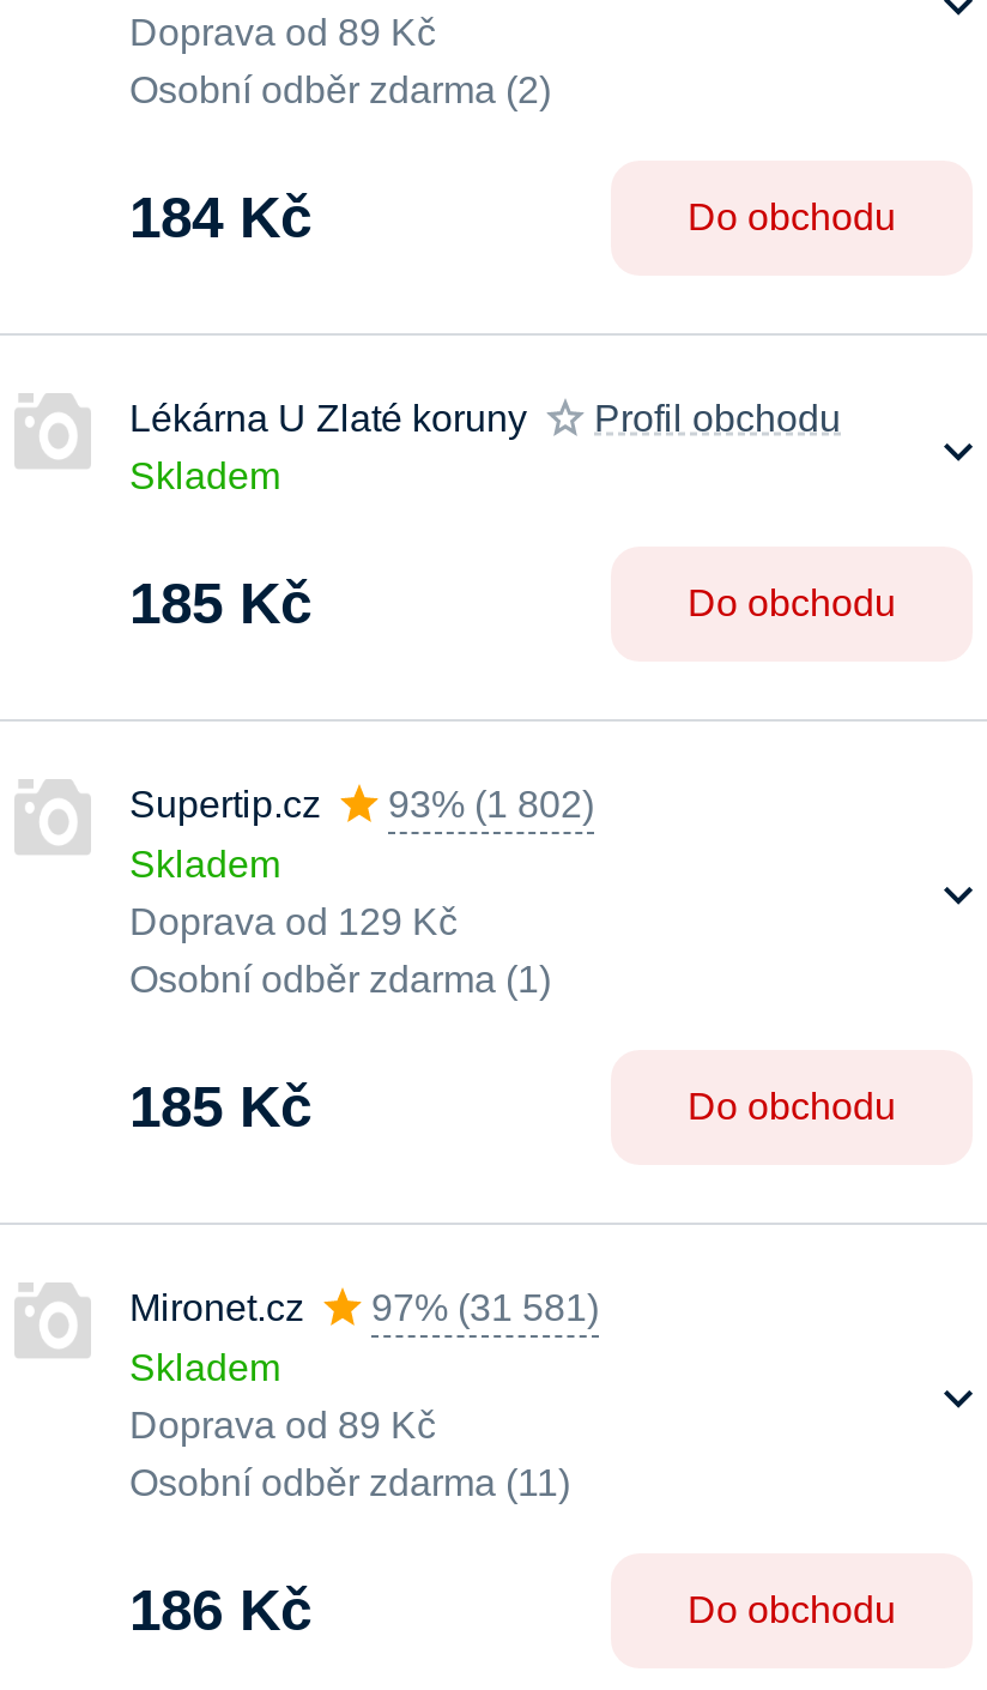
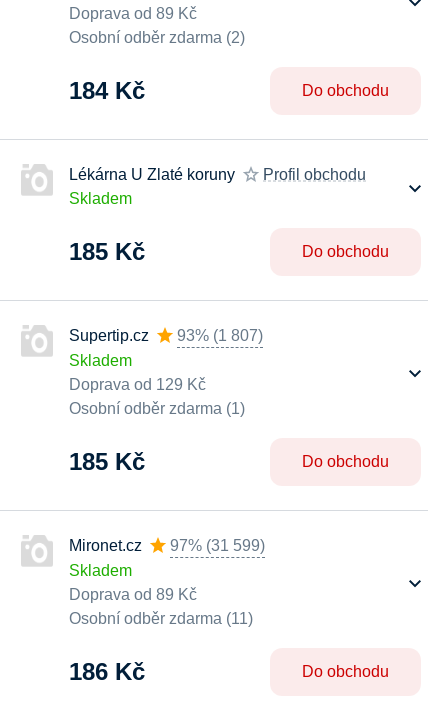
- Supertip.cz 93% (1 802)
+ Supertip.cz 93% (1 807)

- Mironet.cz 97% (31 581)
+ Mironet.cz 97% (31 599)
